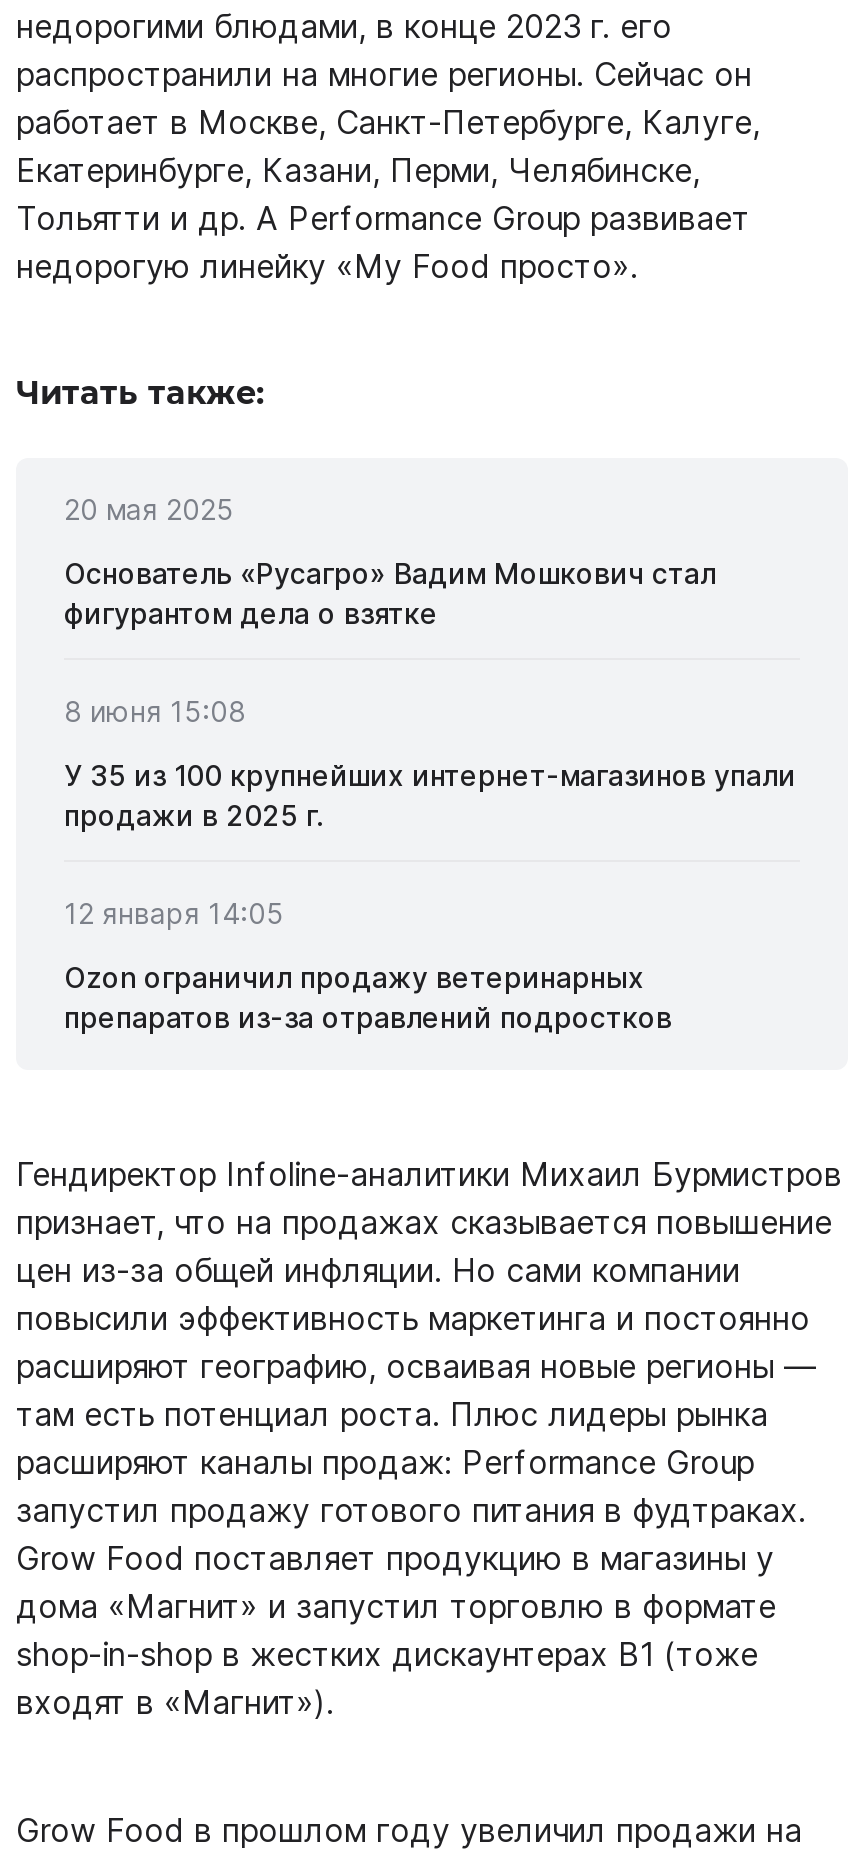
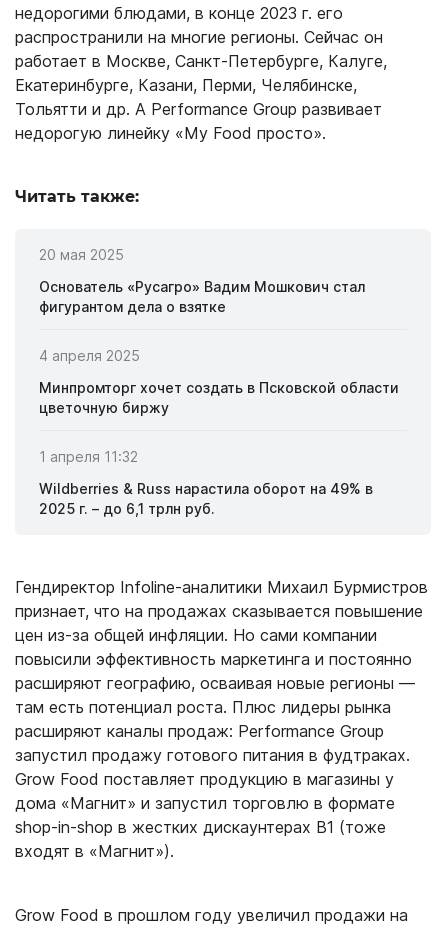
- 8 июня 15:08
+ 4 апреля 2025

- У 35 из 100 крупнейших интернет-магазинов упали
- продажи в 2025 г.
+ Минпромторг хочет создать в Псковской области
+ цветочную биржу

- 12 января 14:05
+ 1 апреля 11:32

- Ozon ограничил продажу ветеринарных
- препаратов из-за отравлений подростков
+ Wildberries & Russ нарастила оборот на 49% в
+ 2025 г. – до 6,1 трлн руб.
